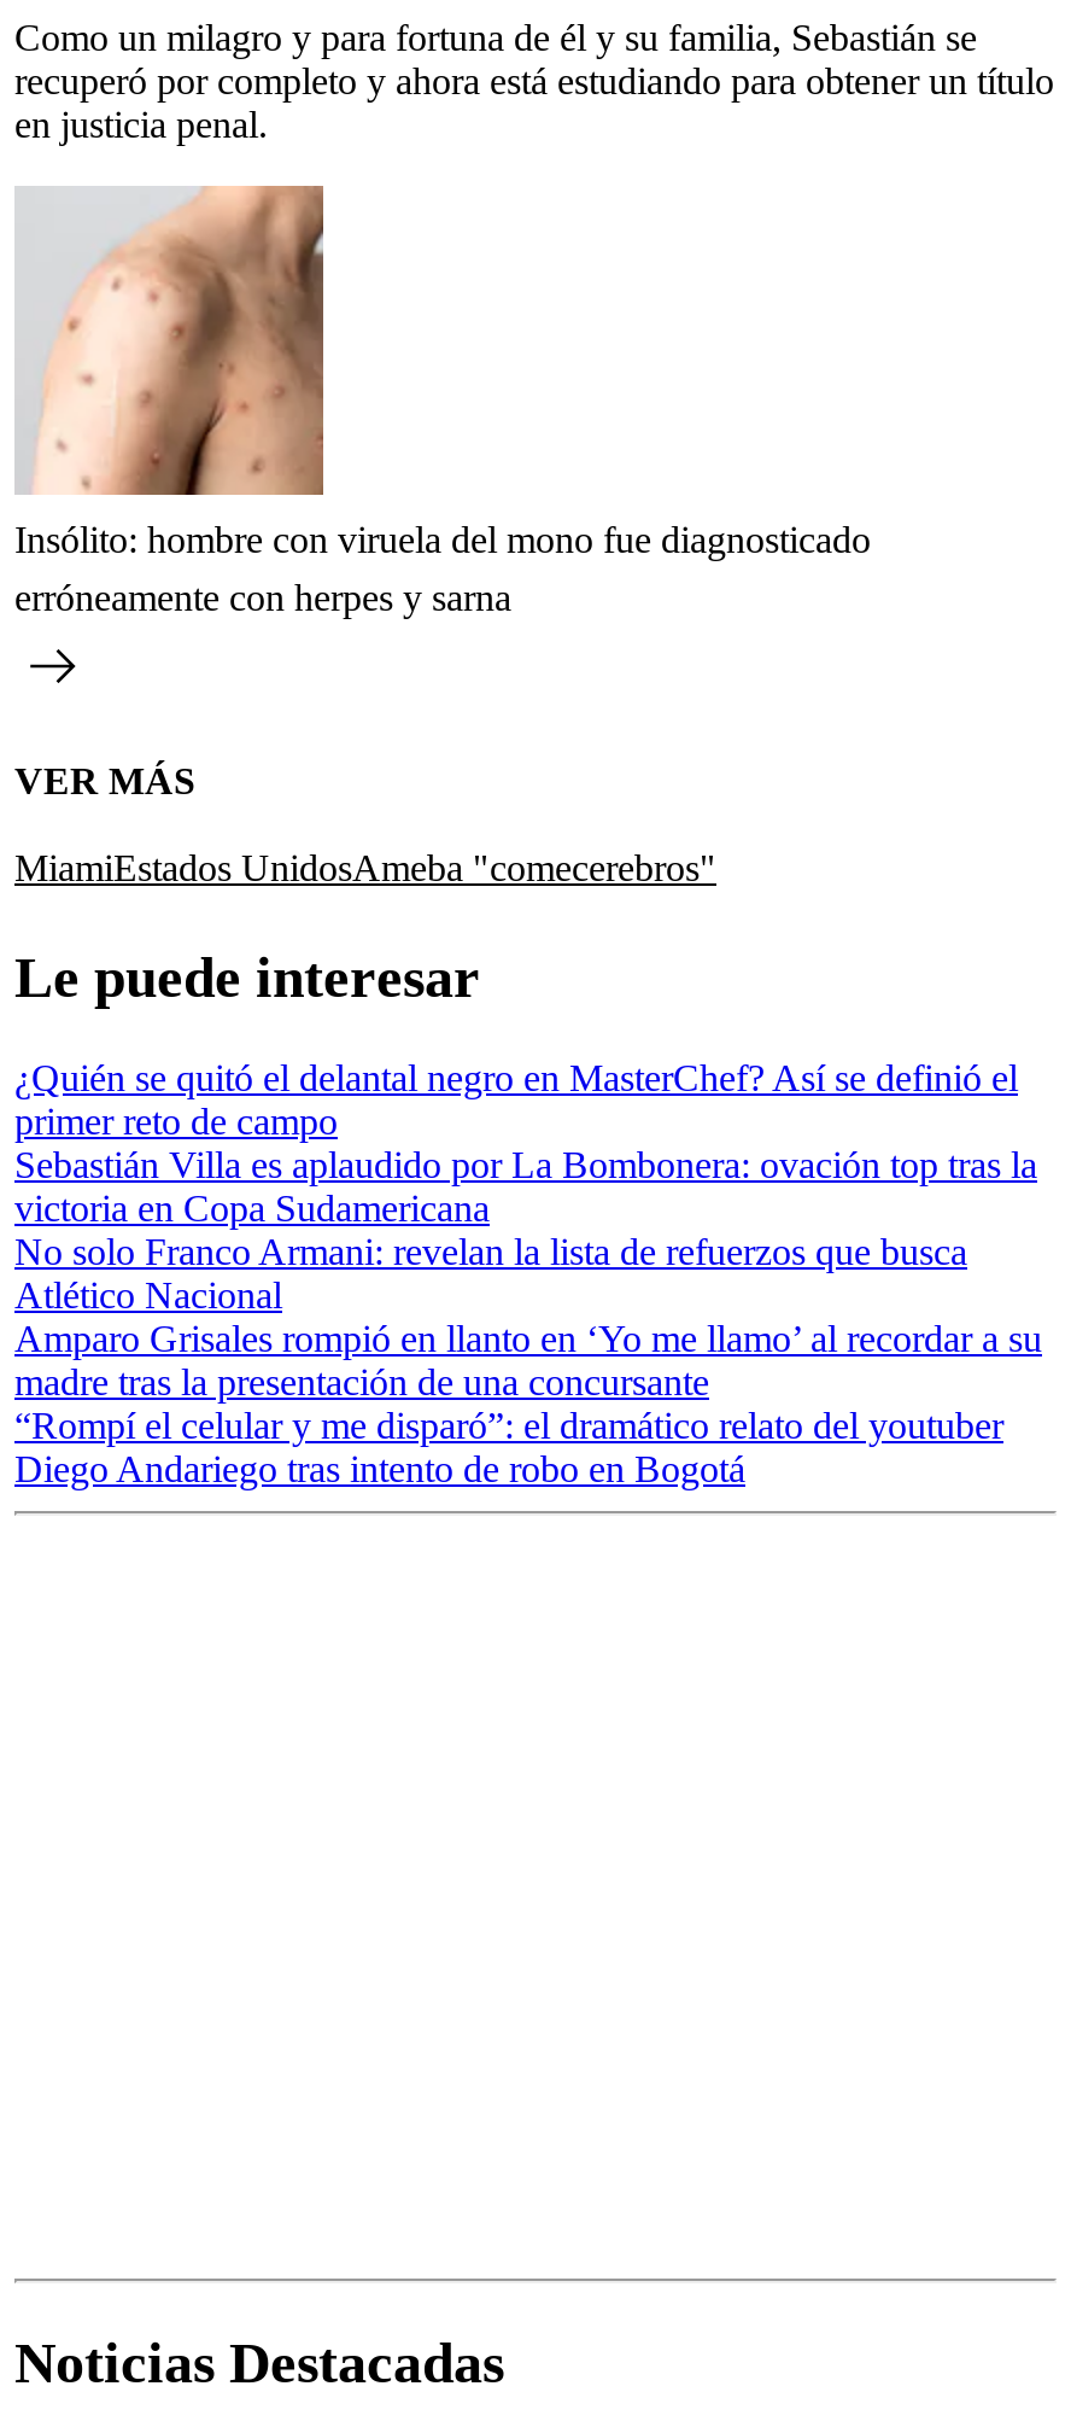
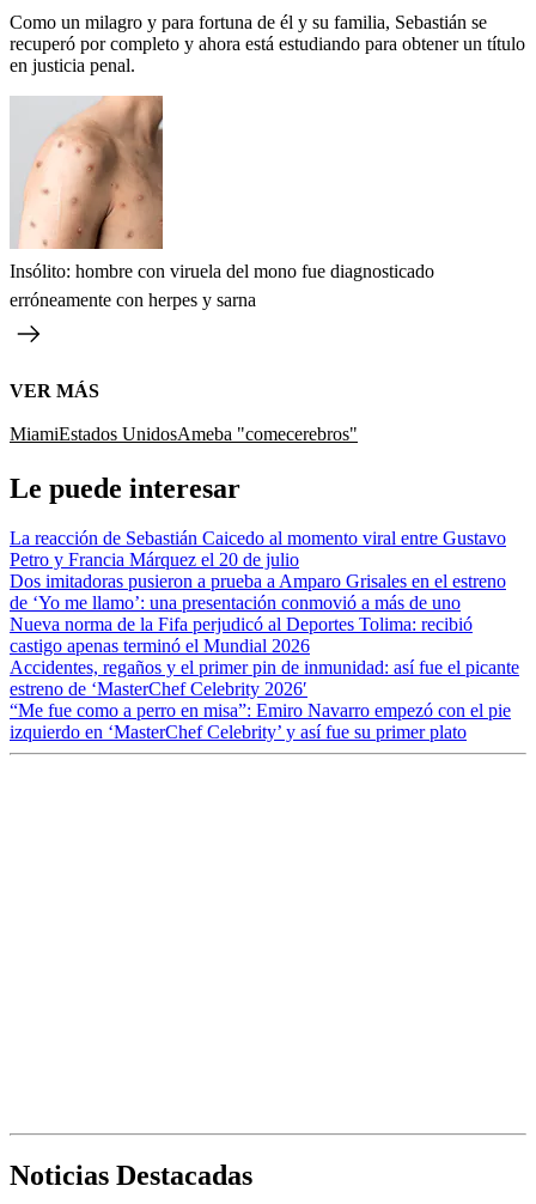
- ¿Quién se quitó el delantal negro en MasterChef? Así se definió el
- primer reto de campo
- Sebastián Villa es aplaudido por La Bombonera: ovación top tras la
- victoria en Copa Sudamericana
- No solo Franco Armani: revelan la lista de refuerzos que busca
- Atlético Nacional
- Amparo Grisales rompió en llanto en ‘Yo me llamo’ al recordar a su
- madre tras la presentación de una concursante
- “Rompí el celular y me disparó”: el dramático relato del youtuber
- Diego Andariego tras intento de robo en Bogotá
+ La reacción de Sebastián Caicedo al momento viral entre Gustavo
+ Petro y Francia Márquez el 20 de julio
+ Dos imitadoras pusieron a prueba a Amparo Grisales en el estreno
+ de ‘Yo me llamo’: una presentación conmovió a más de uno
+ Nueva norma de la Fifa perjudicó al Deportes Tolima: recibió
+ castigo apenas terminó el Mundial 2026
+ Accidentes, regaños y el primer pin de inmunidad: así fue el picante
+ estreno de ‘MasterChef Celebrity 2026′
+ “Me fue como a perro en misa”: Emiro Navarro empezó con el pie
+ izquierdo en ‘MasterChef Celebrity’ y así fue su primer plato
